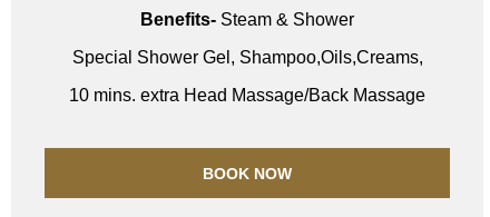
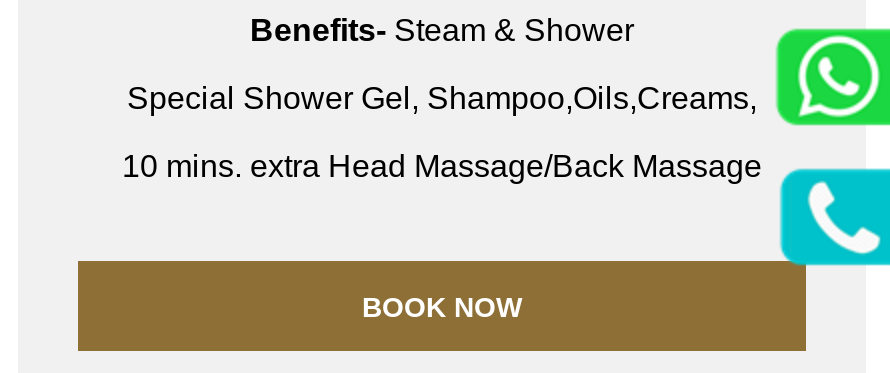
+ [image]

+ [image]
